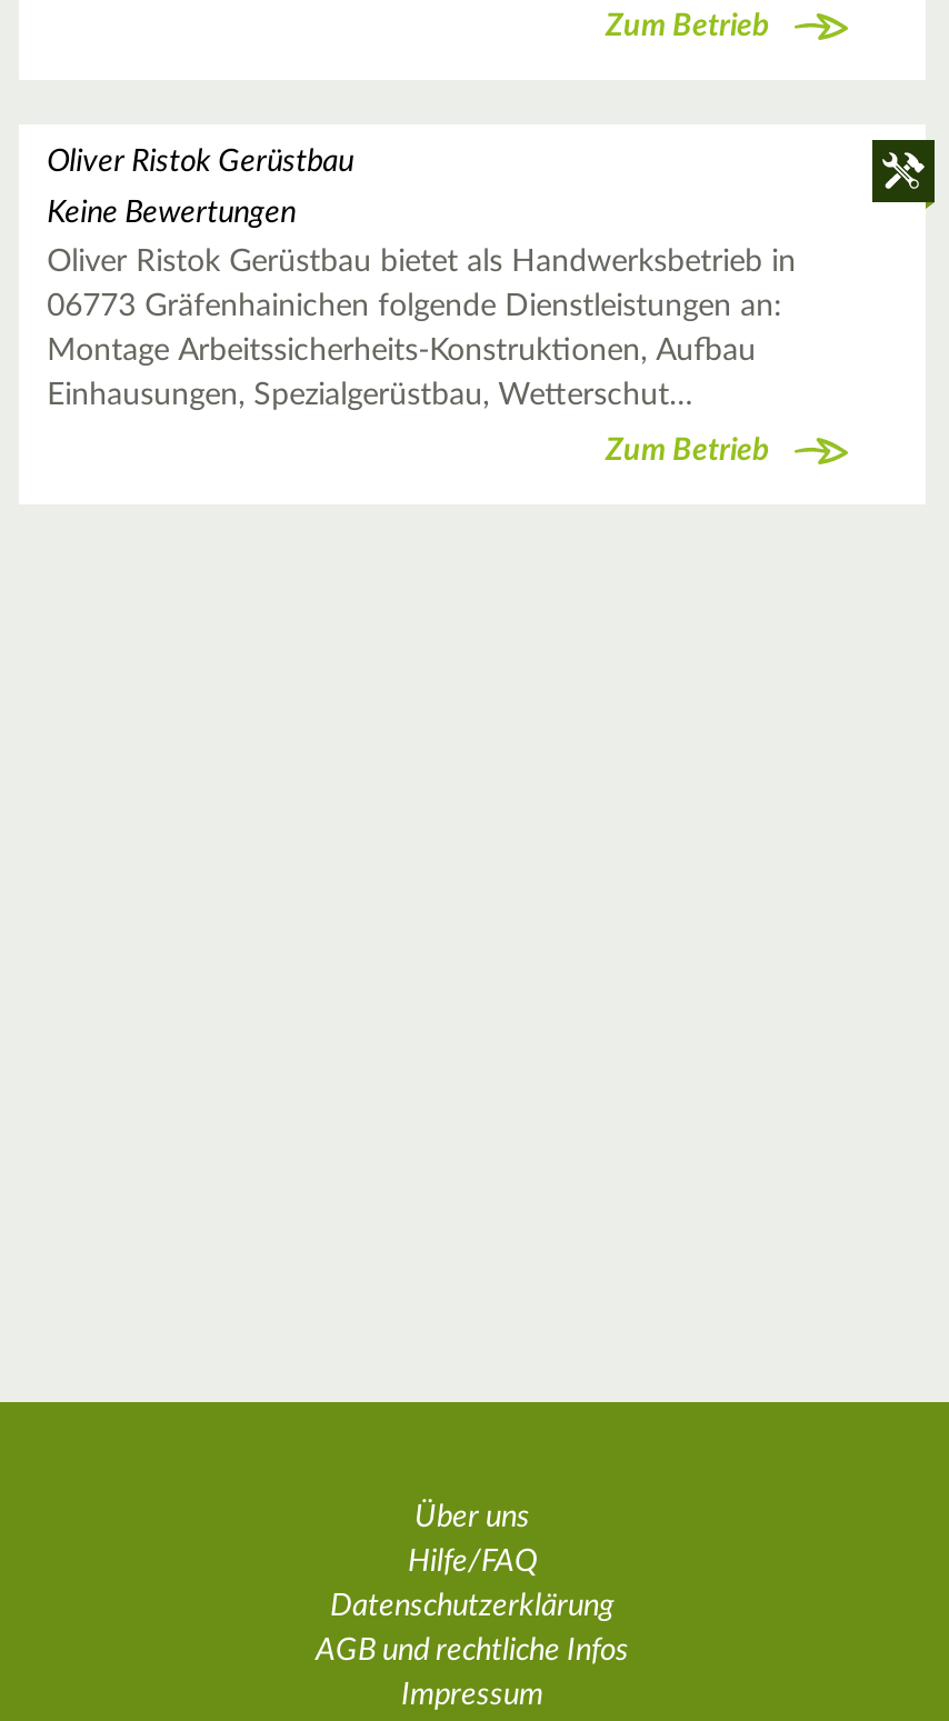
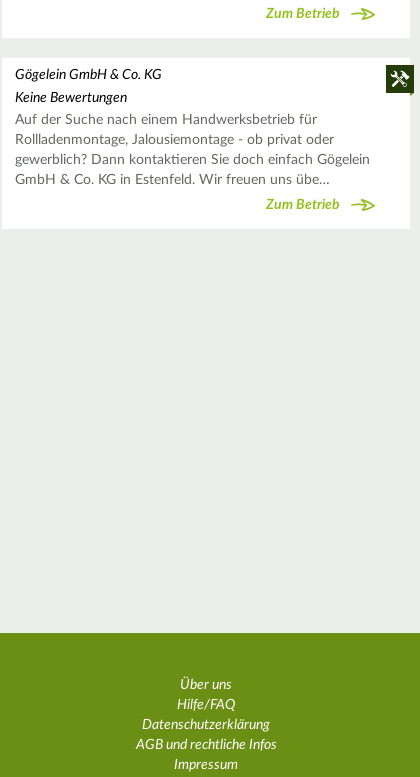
- Oliver Ristok Gerüstbau
+ Gögelein GmbH & Co. KG

- Oliver Ristok Gerüstbau bietet als Handwerksbetrieb in
- 06773 Gräfenhainichen folgende Dienstleistungen an:
- Montage Arbeitssicherheits-Konstruktionen, Aufbau
- Einhausungen, Spezialgerüstbau, Wetterschut…
+ Auf der Suche nach einem Handwerksbetrieb für
+ Rollladenmontage, Jalousiemontage - ob privat oder
+ gewerblich? Dann kontaktieren Sie doch einfach Gögelein
+ GmbH & Co. KG in Estenfeld. Wir freuen uns übe…
